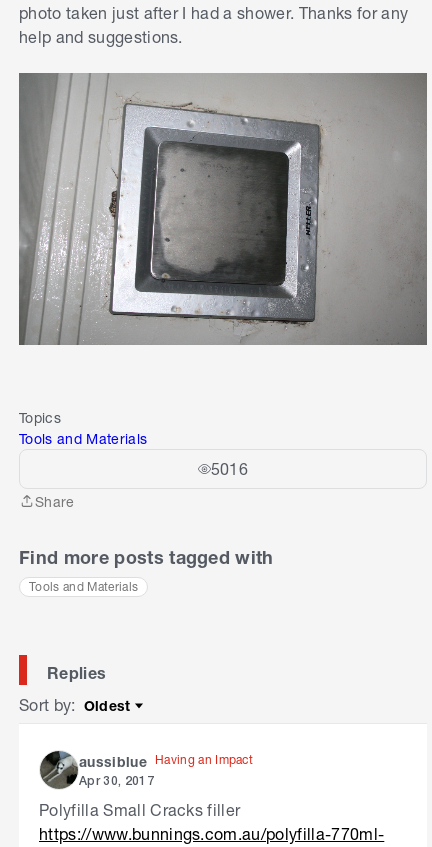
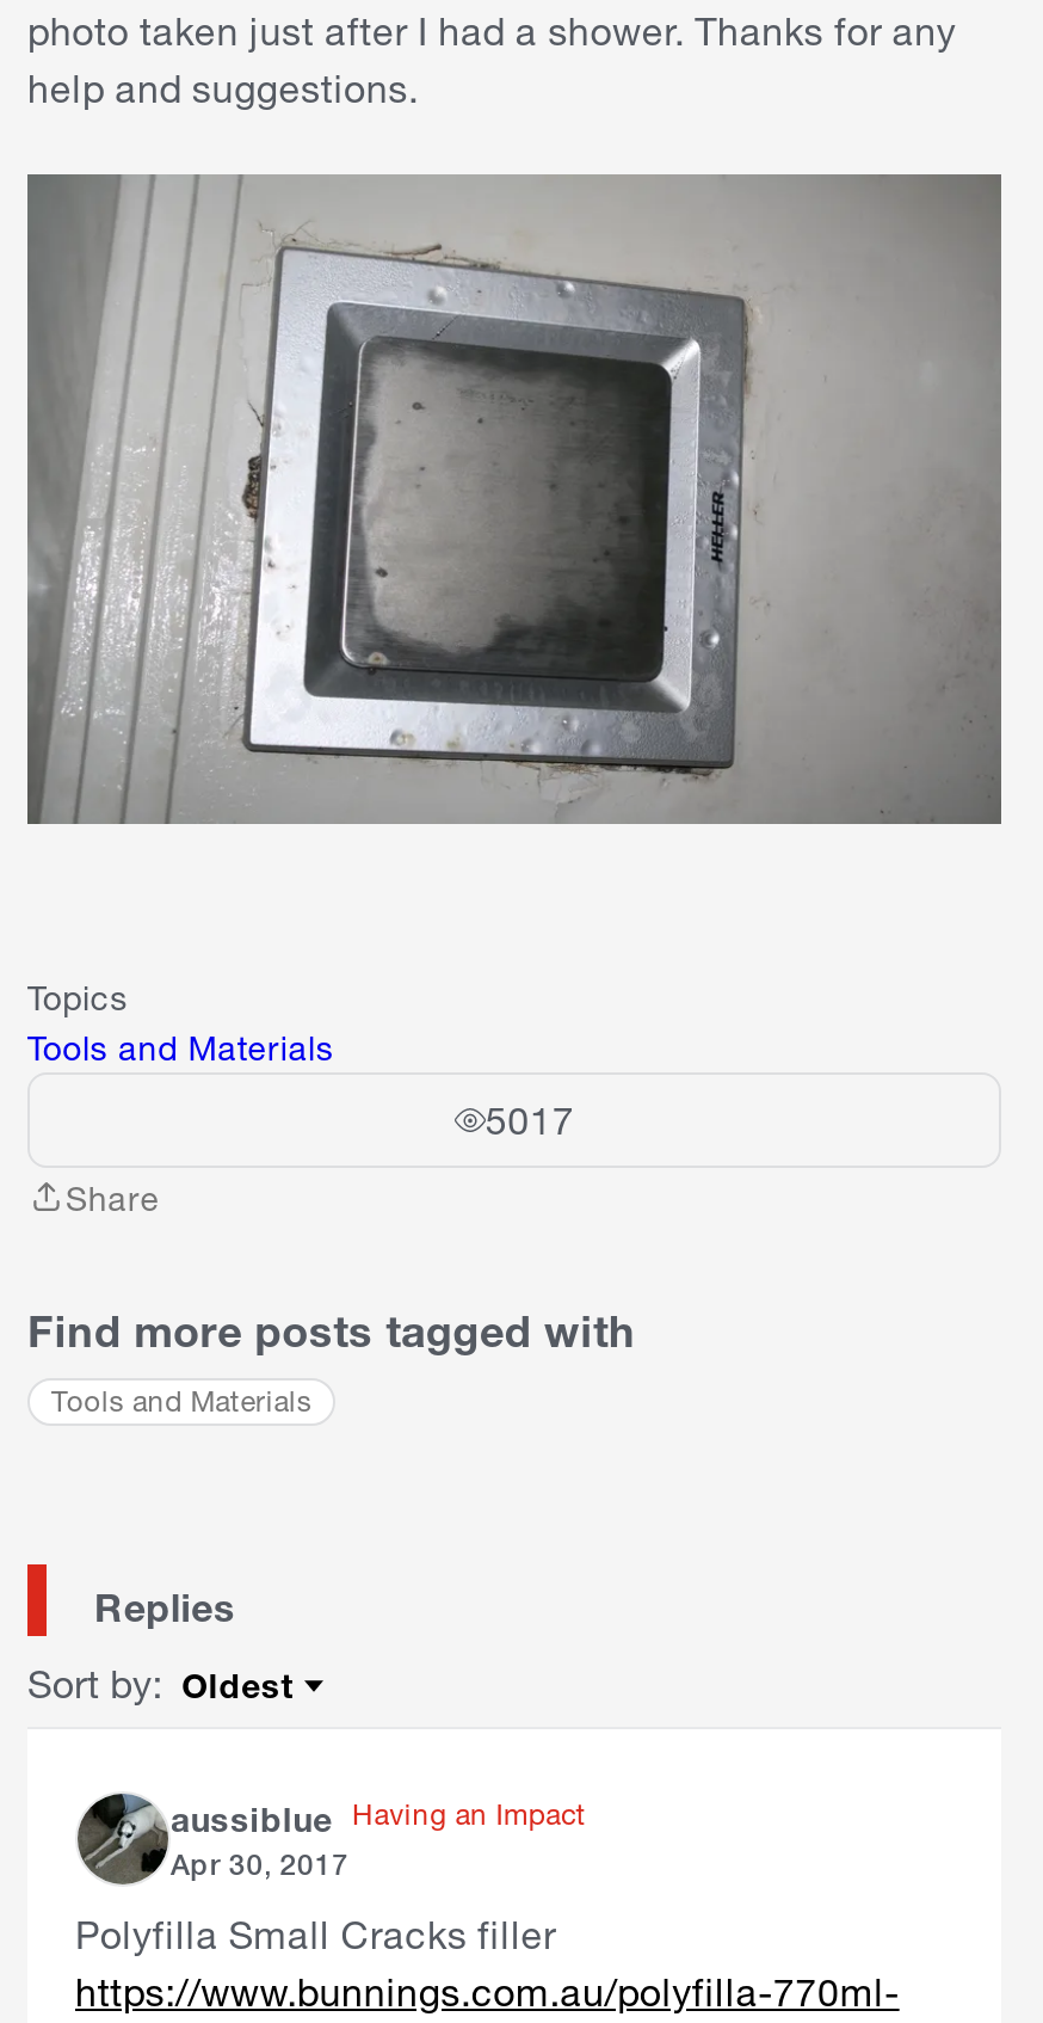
- 5016
+ 5017
